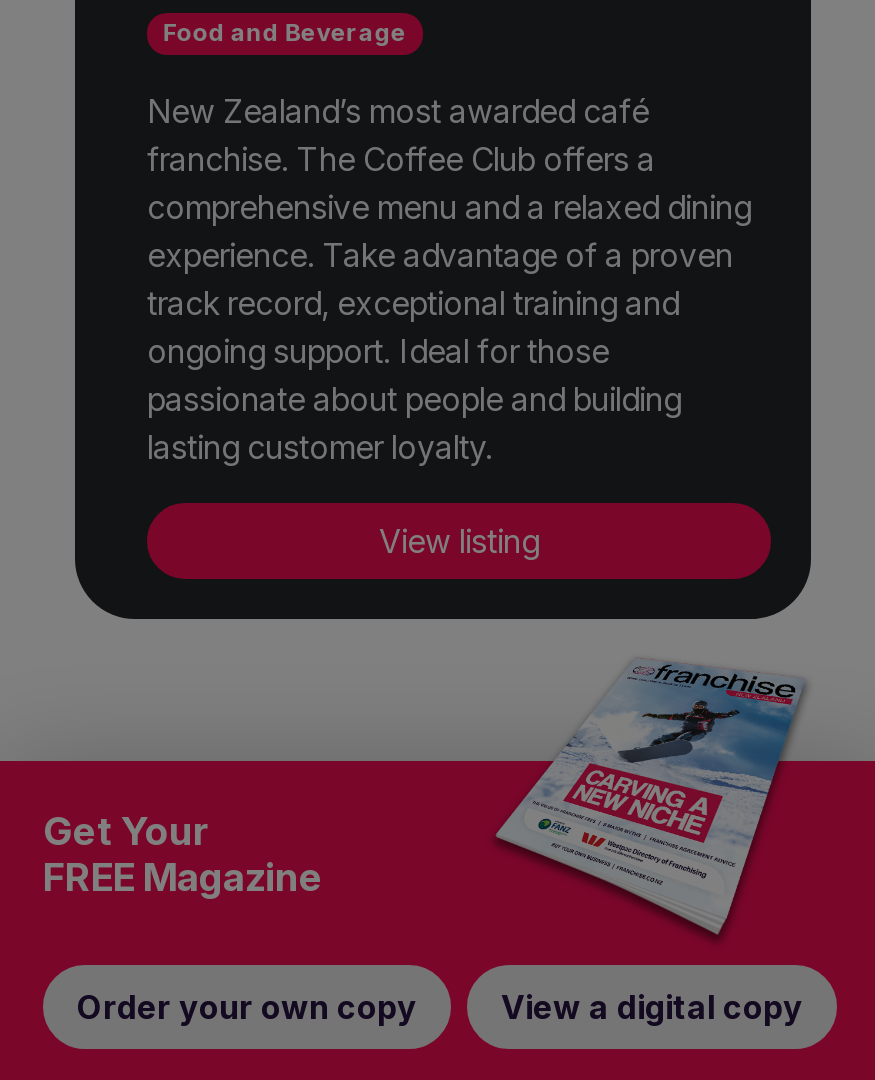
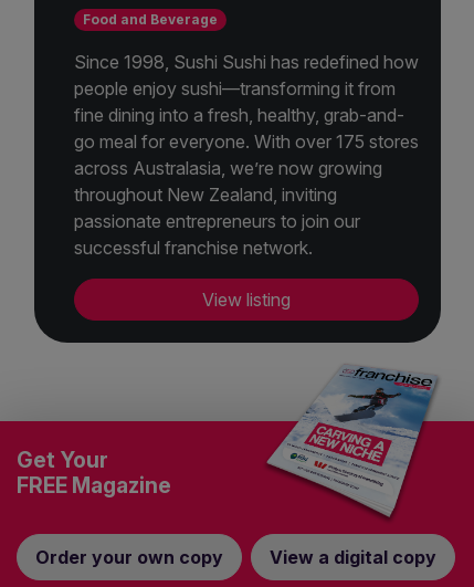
- New Zealand’s most awarded café
- franchise. The Coffee Club offers a
- comprehensive menu and a relaxed dining
- experience. Take advantage of a proven
- track record, exceptional training and
- ongoing support. Ideal for those
- passionate about people and building
- lasting customer loyalty.
+ Since 1998, Sushi Sushi has redefined how
+ people enjoy sushi—transforming it from
+ fine dining into a fresh, healthy, grab-and-
+ go meal for everyone. With over 175 stores
+ across Australasia, we’re now growing
+ throughout New Zealand, inviting
+ passionate entrepreneurs to join our
+ successful franchise network.
